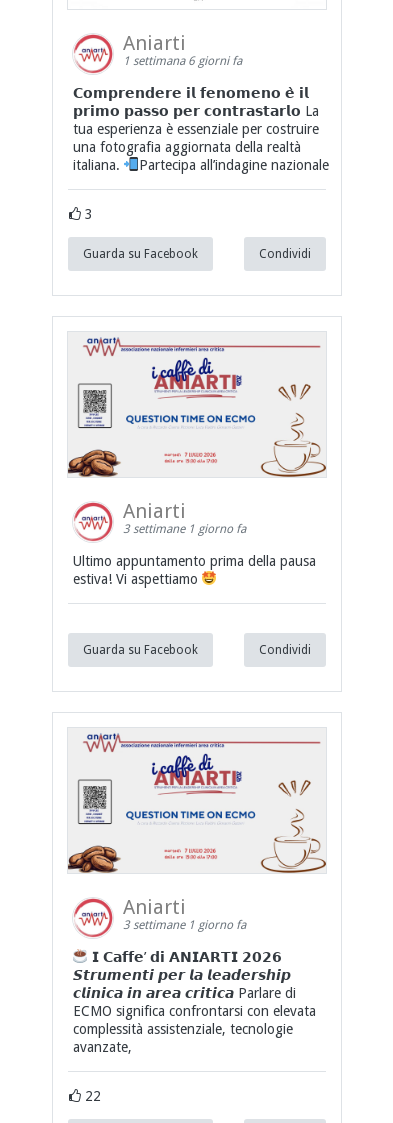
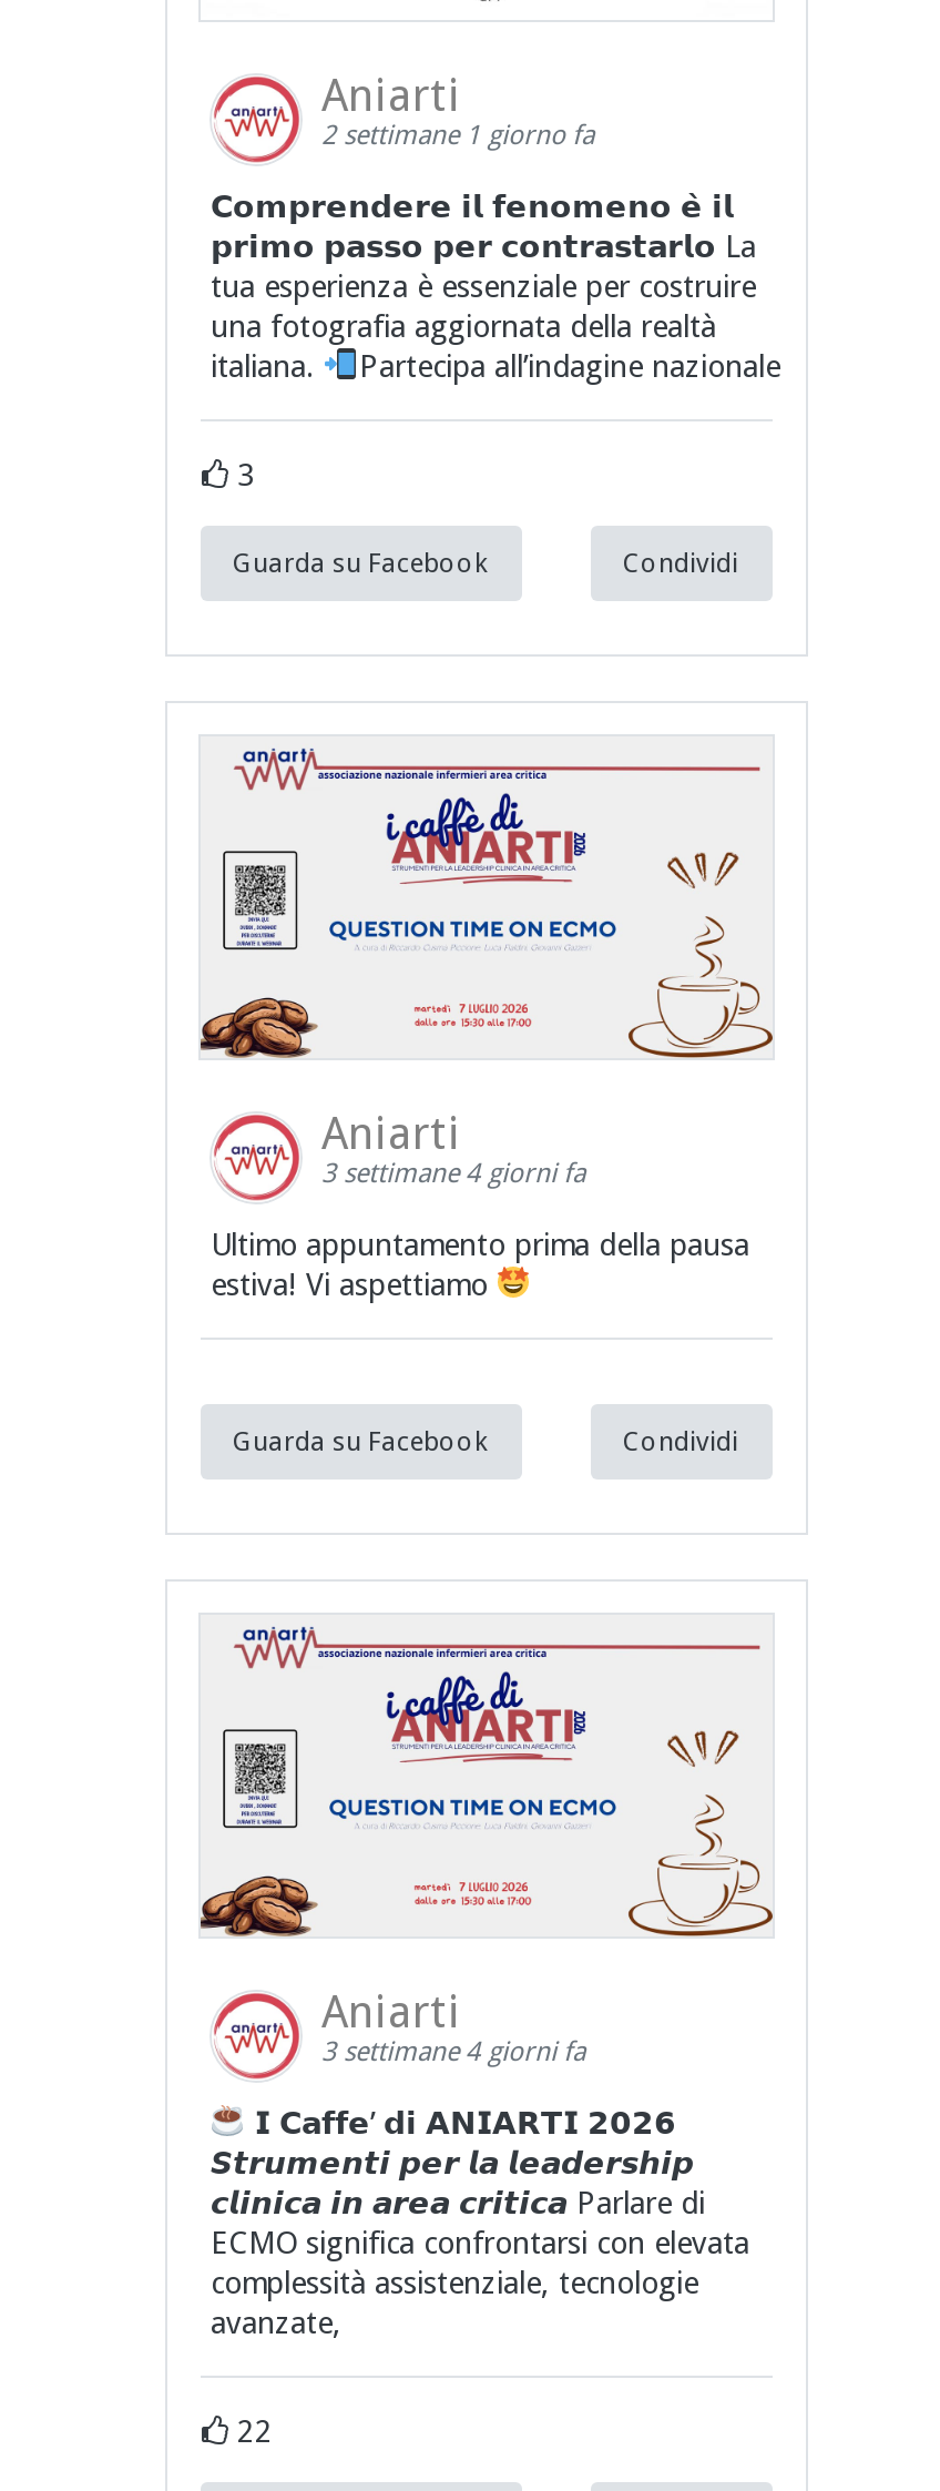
- 1 settimana 6 giorni fa
+ 2 settimane 1 giorno fa

- 3 settimane 1 giorno fa
+ 3 settimane 4 giorni fa

- 3 settimane 1 giorno fa
+ 3 settimane 4 giorni fa
